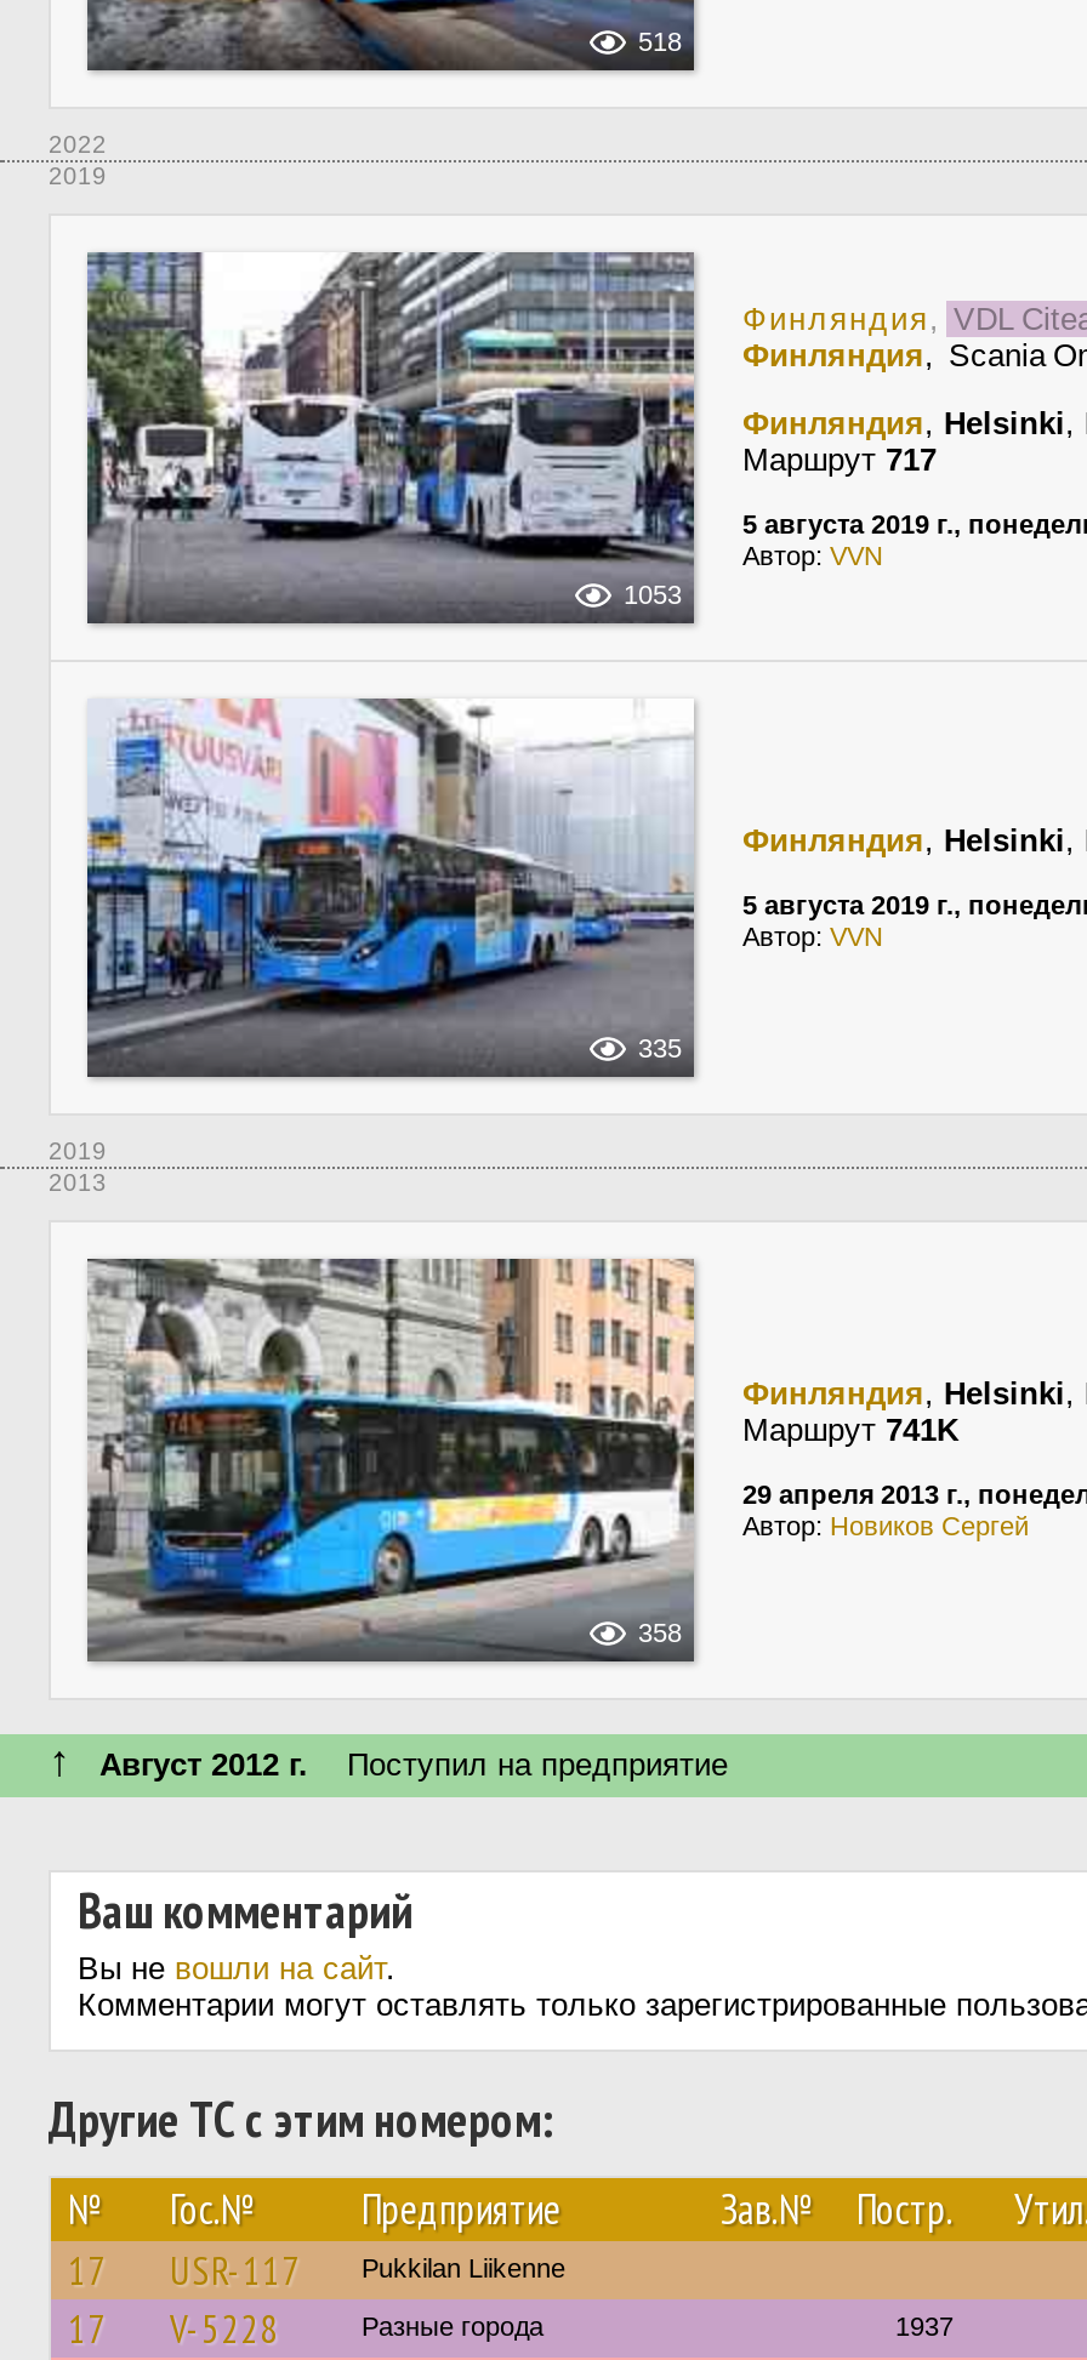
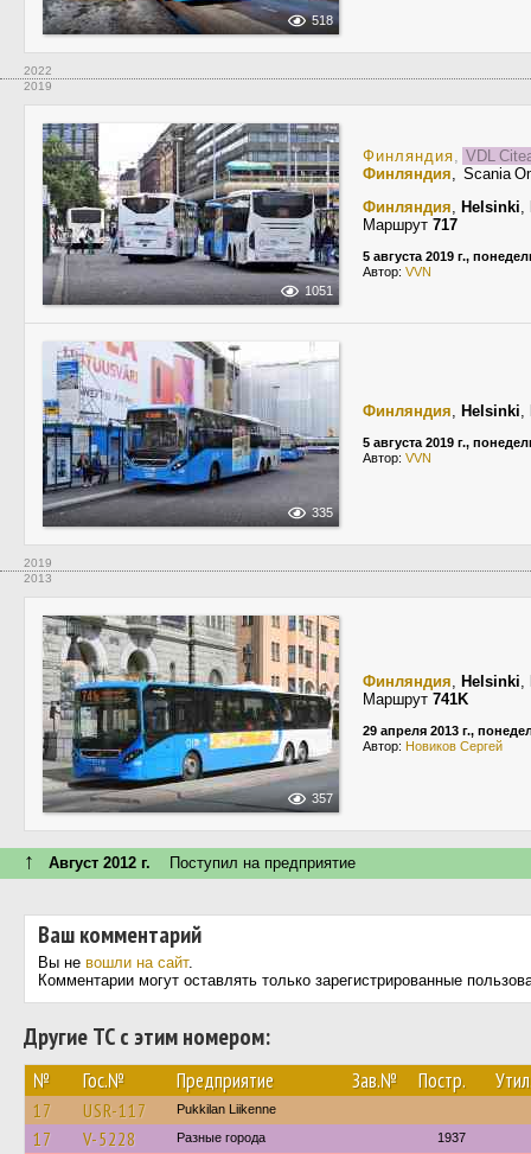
- 1053
+ 1051

- 358
+ 357
